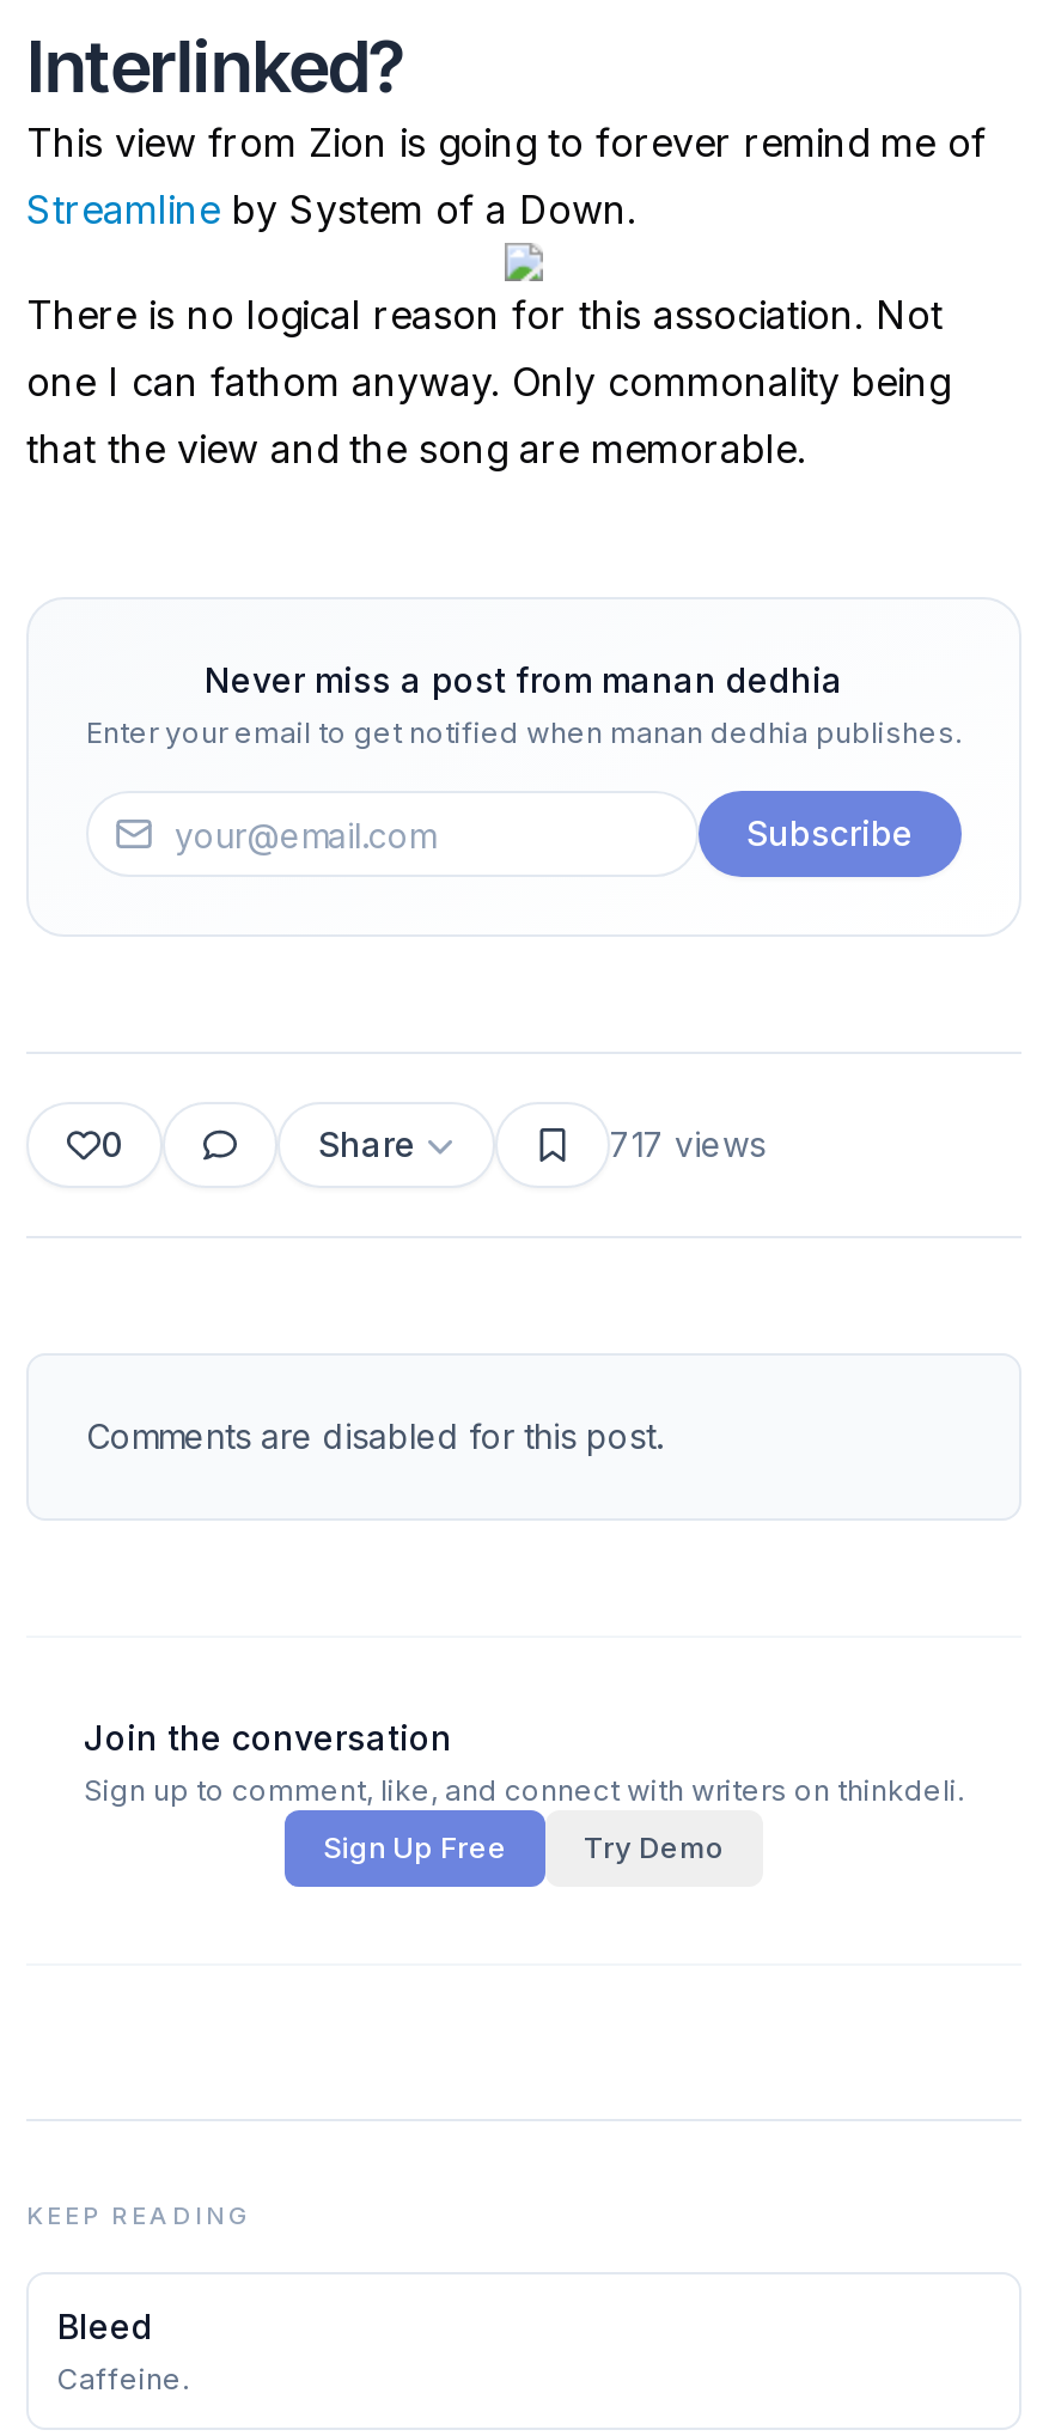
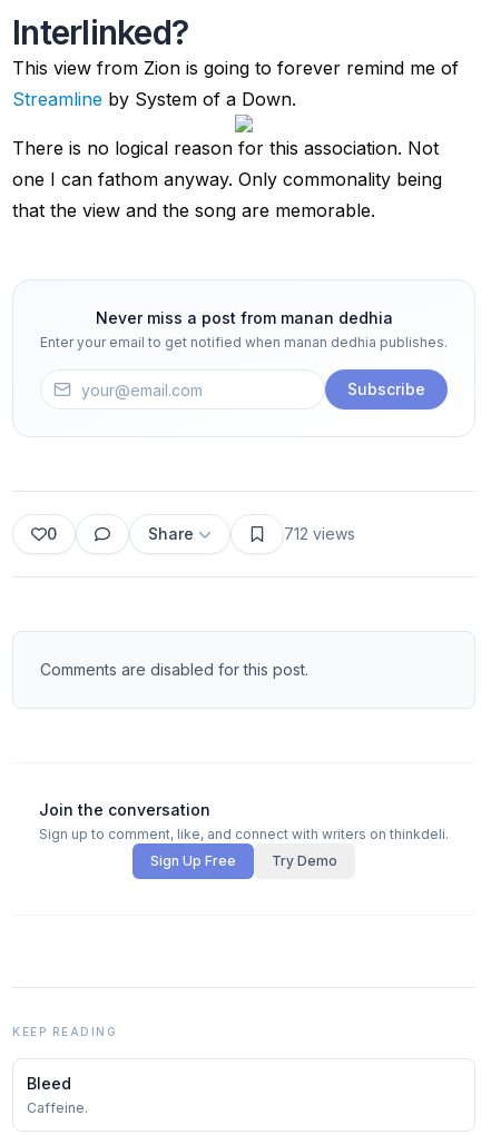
- 717 views
+ 712 views
